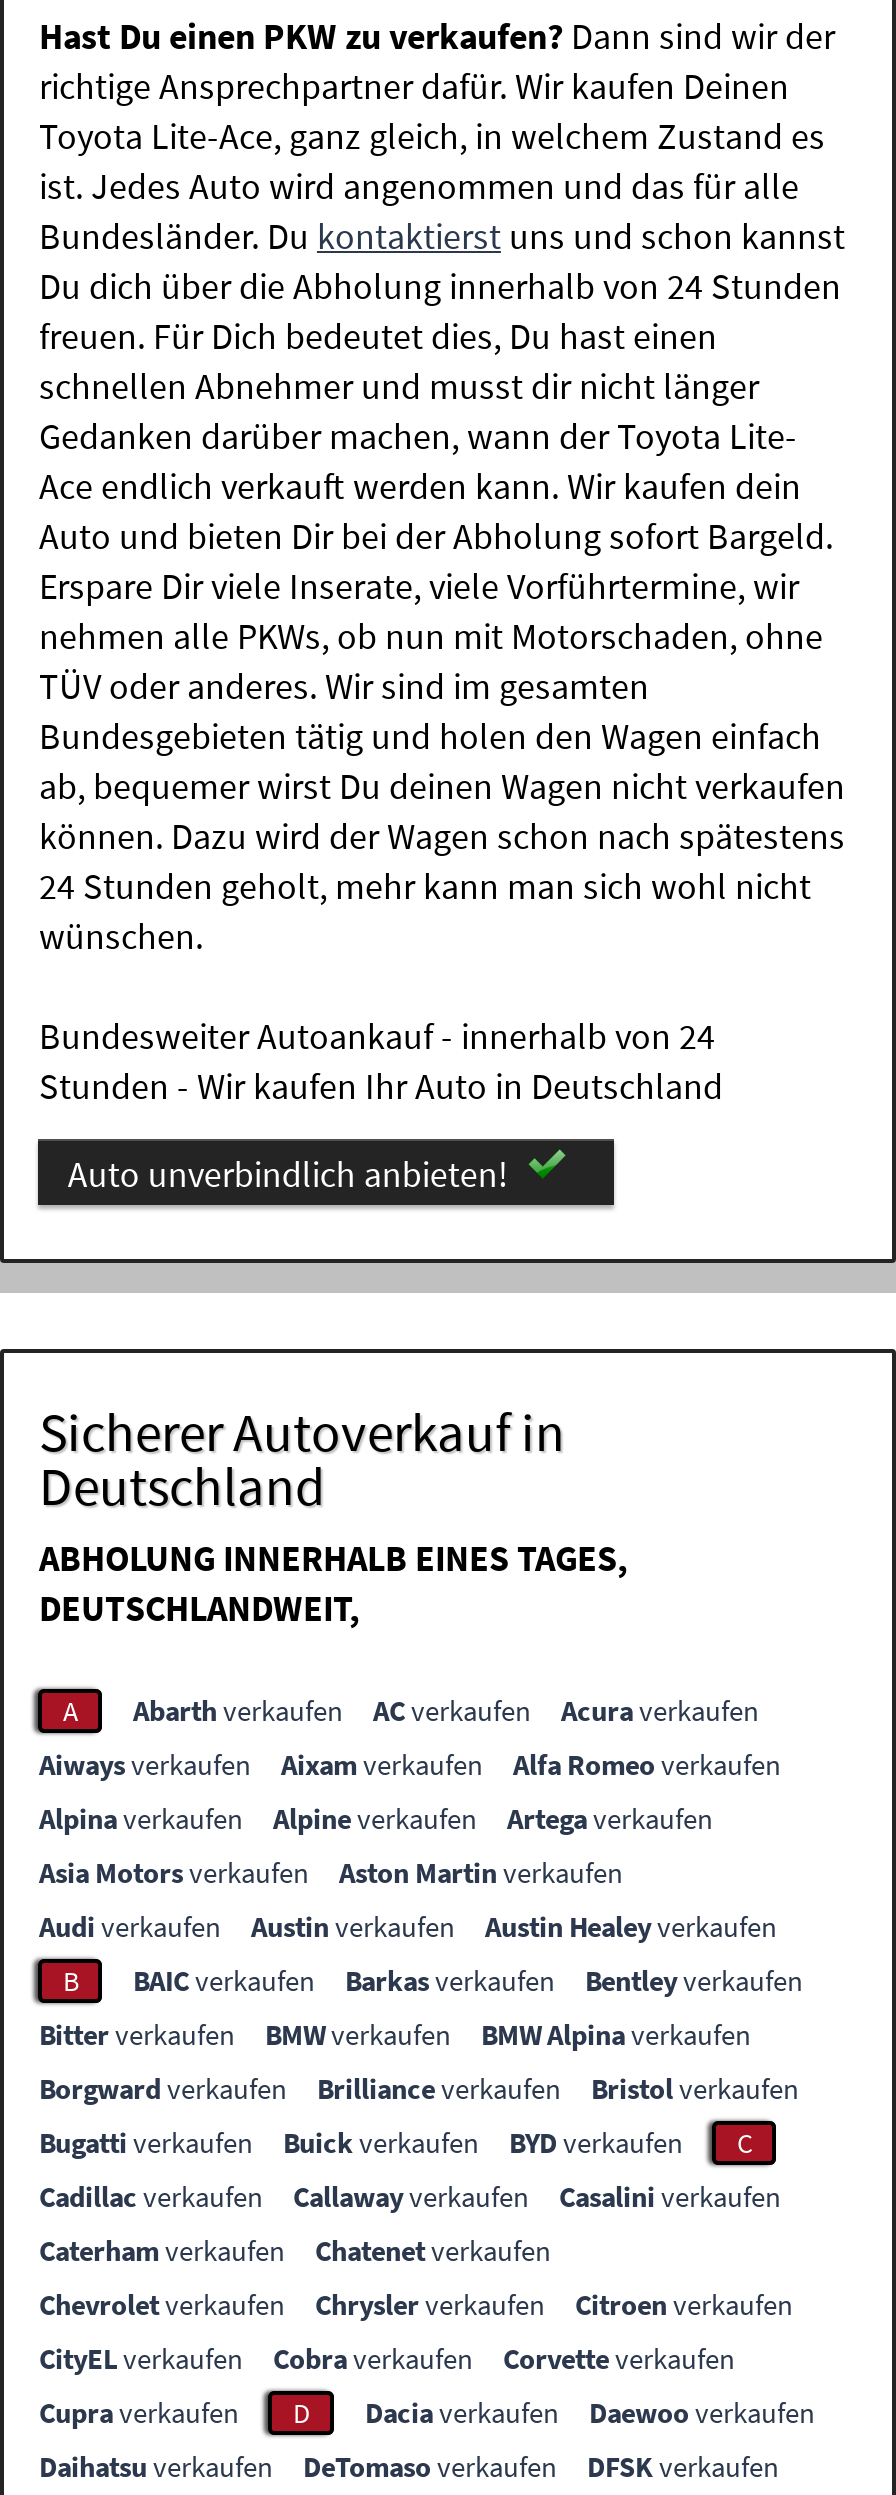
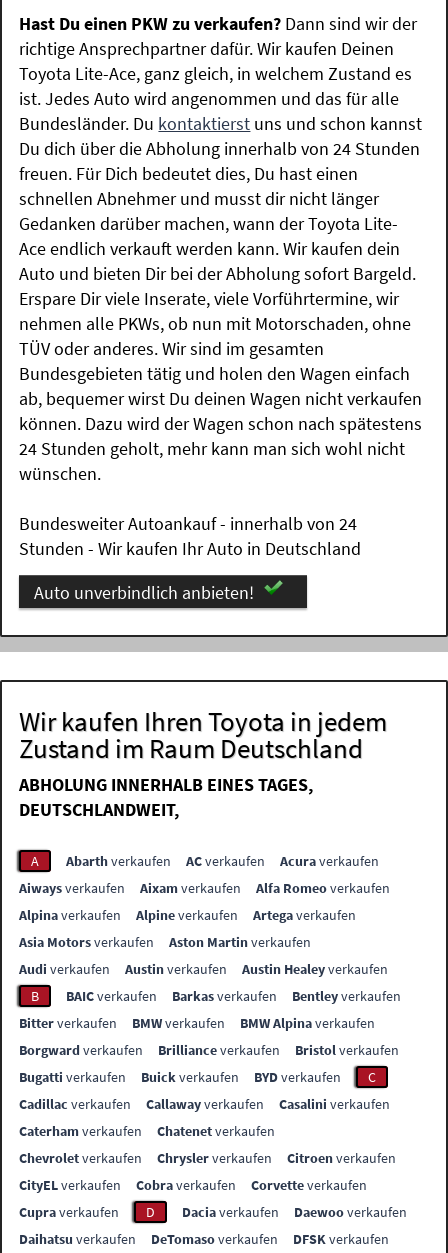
- Sicherer Autoverkauf in
- Deutschland
+ Wir kaufen Ihren Toyota in jedem
+ Zustand im Raum Deutschland
